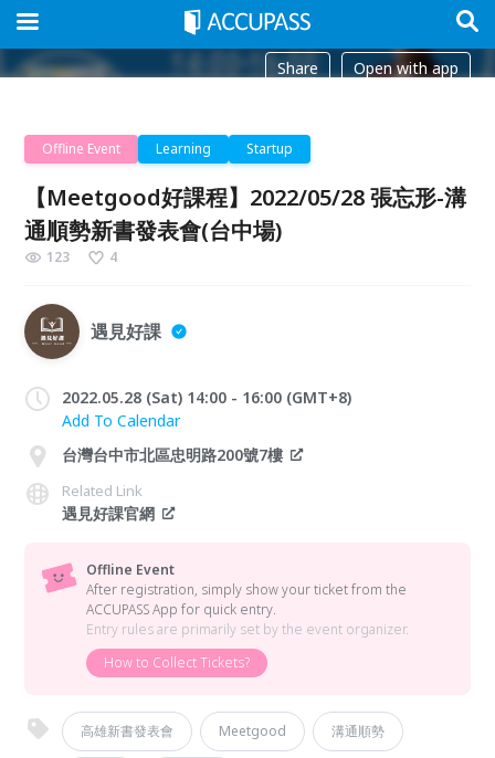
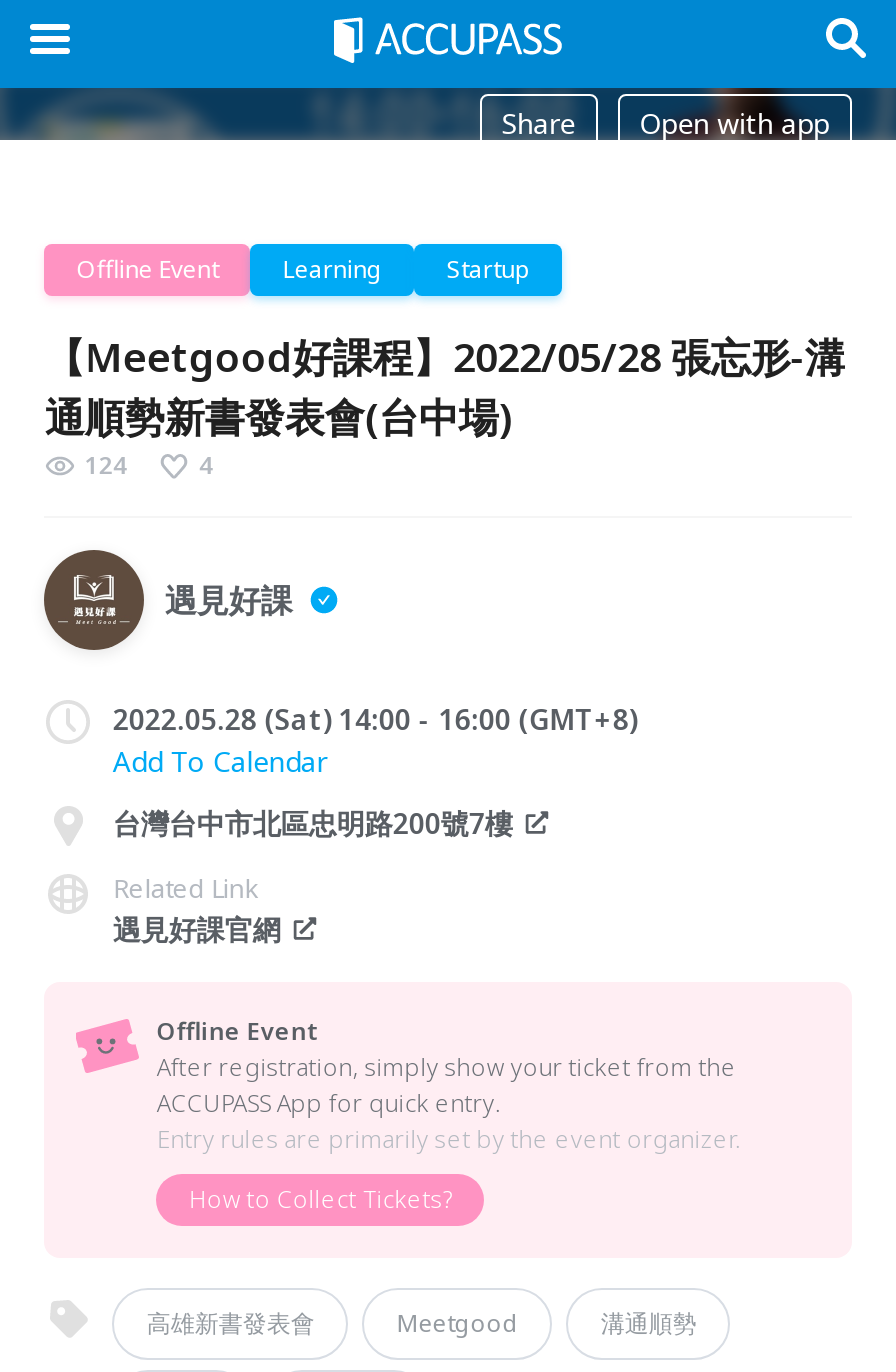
- 123
+ 124
